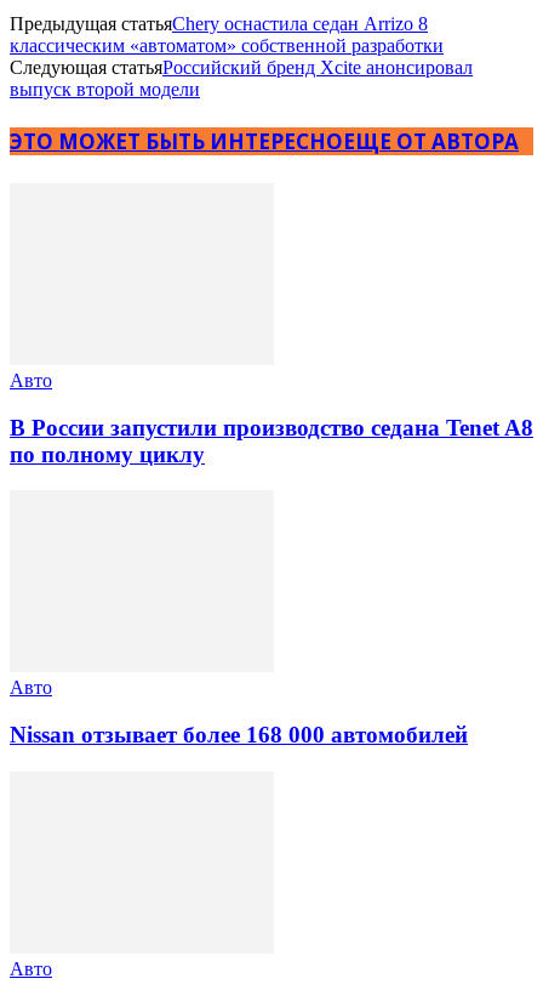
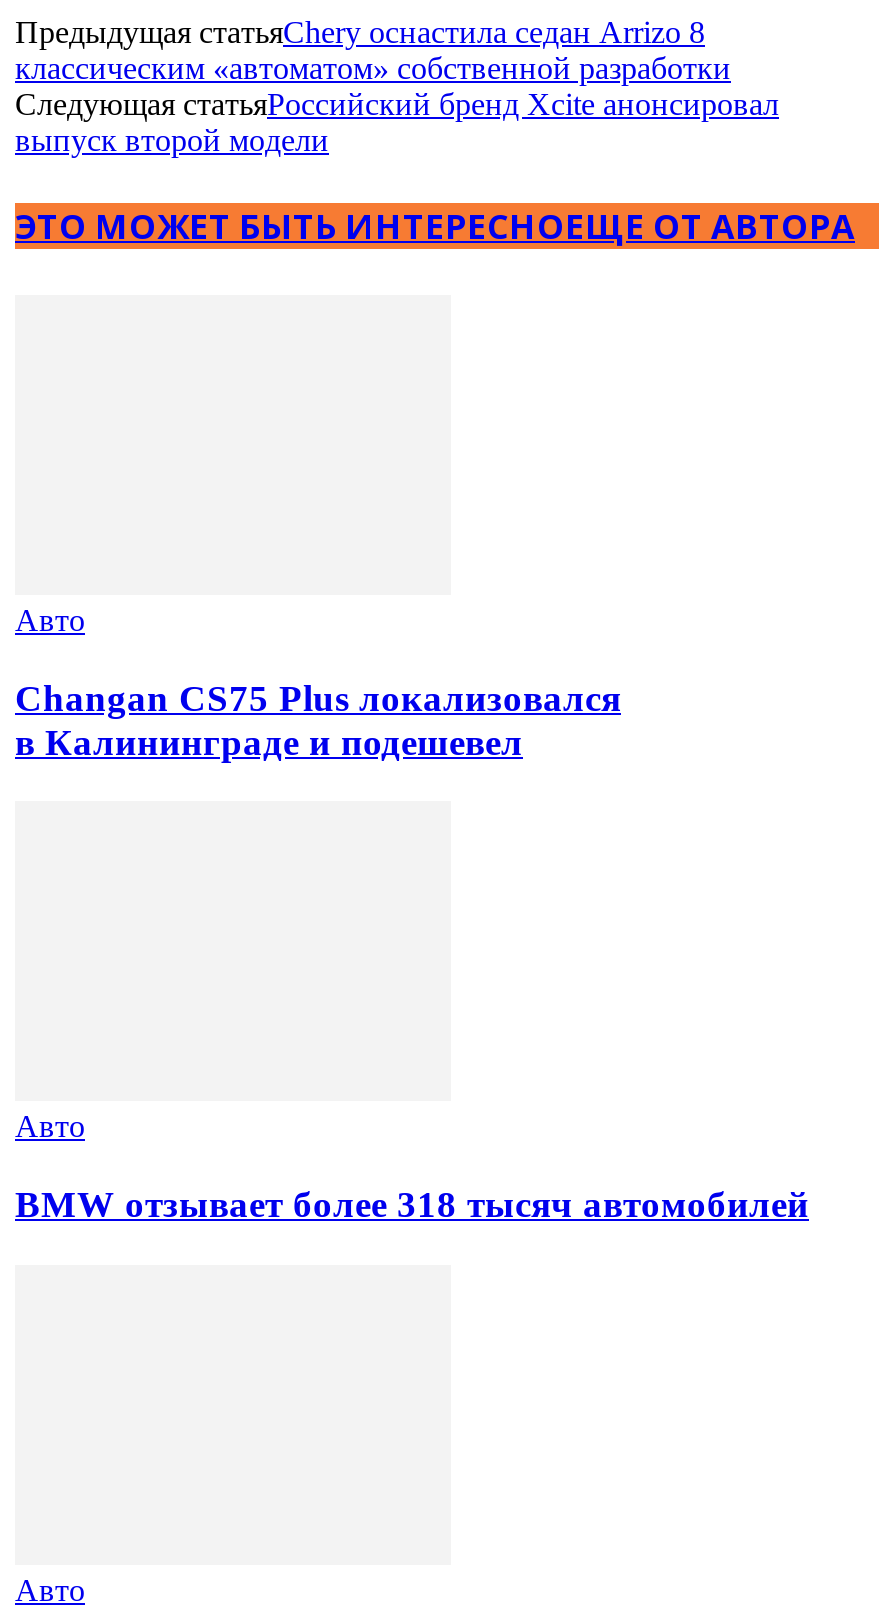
- В России запустили производство седана Tenet A8
- по полному циклу
+ Changan CS75 Plus локализовался
+ в Калининграде и подешевел

- Nissan отзывает более 168 000 автомобилей
+ BMW отзывает более 318 тысяч автомобилей
